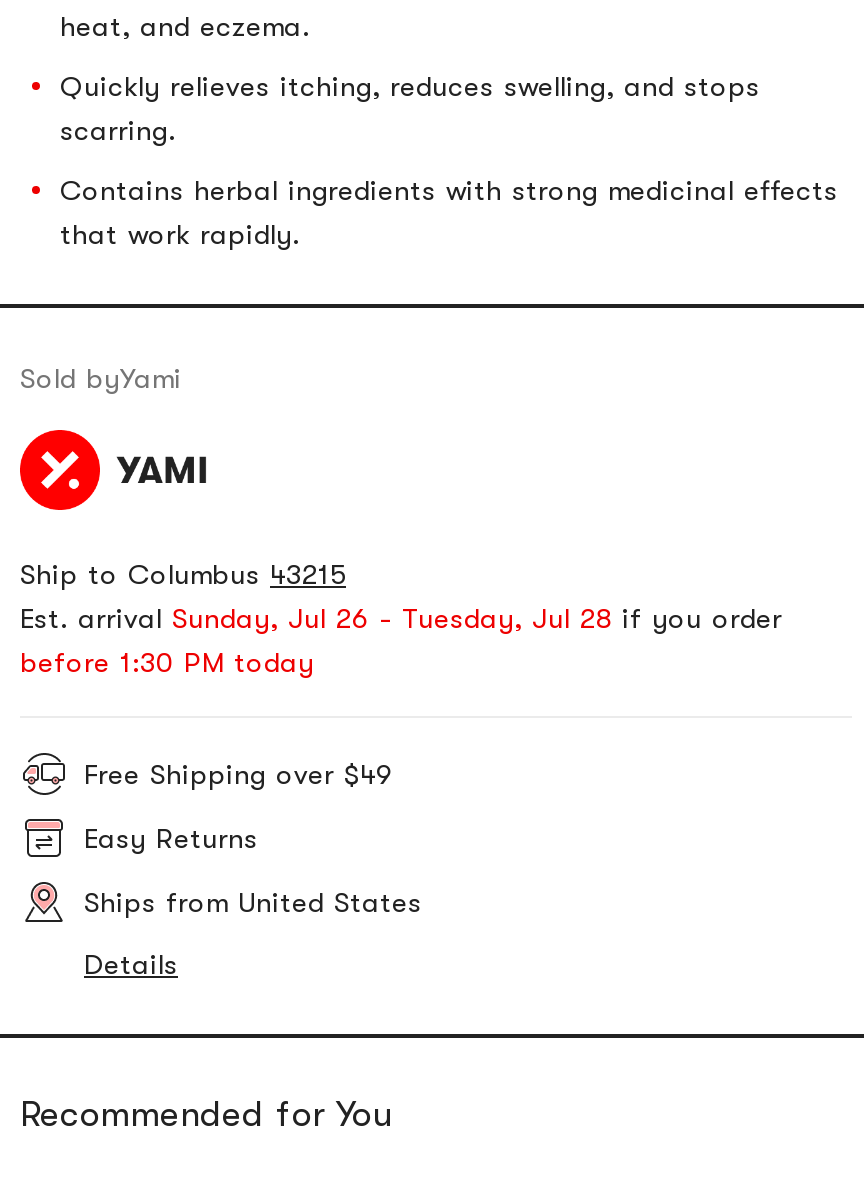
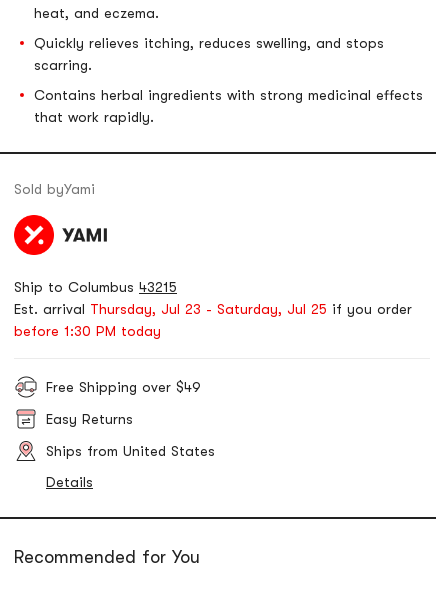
- Est. arrival Sunday, Jul 26 - Tuesday, Jul 28 if you order
+ Est. arrival Thursday, Jul 23 - Saturday, Jul 25 if you order
